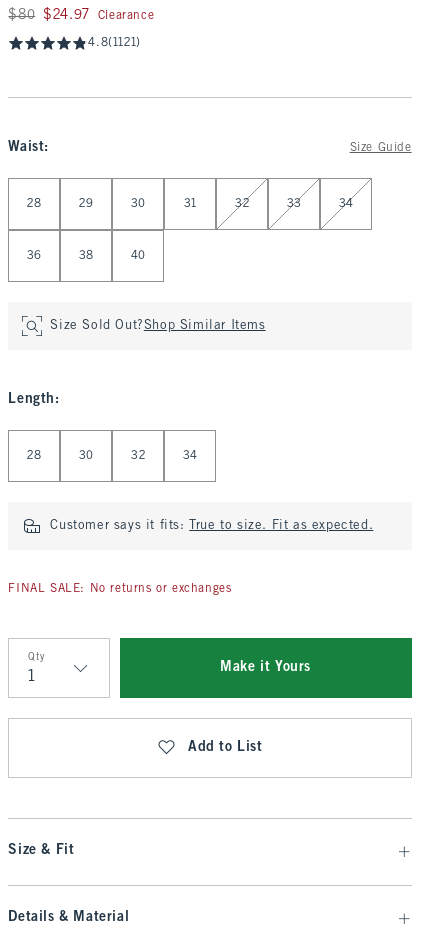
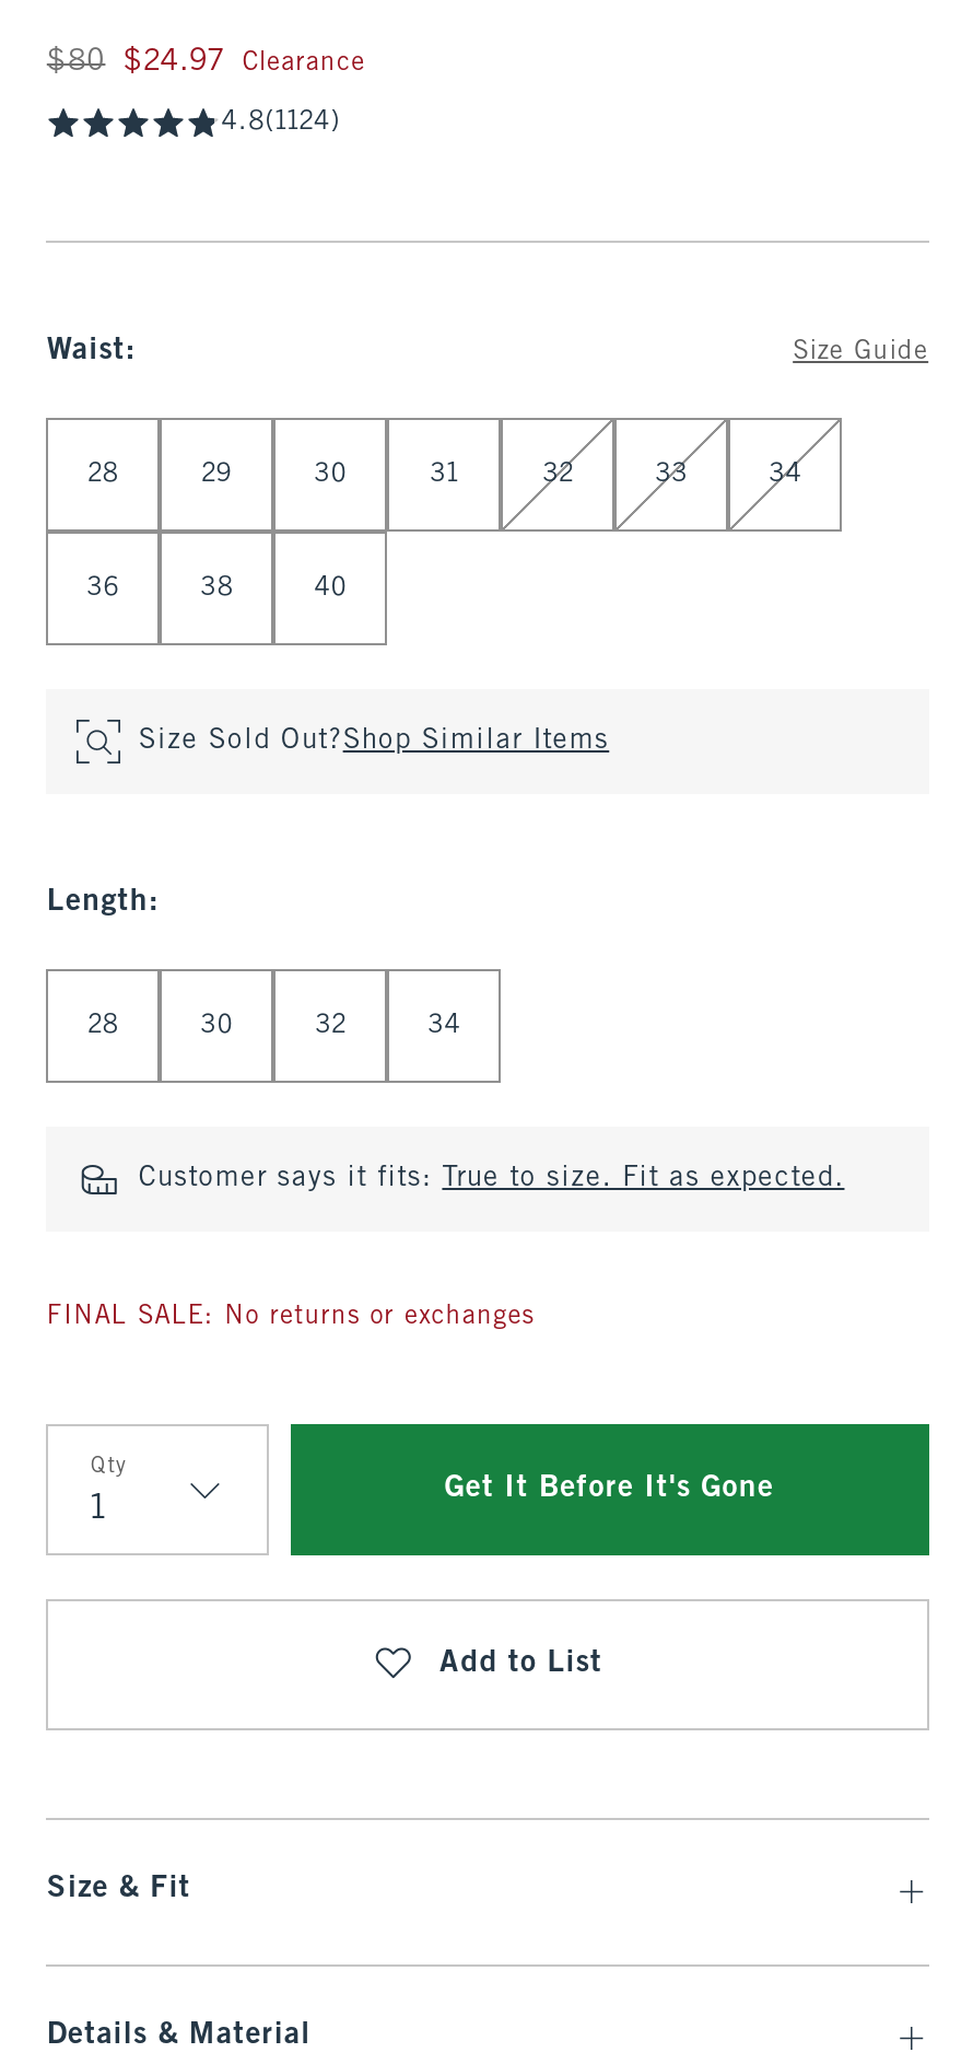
- 4.8(1121)
+ 4.8(1124)

- Make it Yours
+ Get It Before It's Gone
